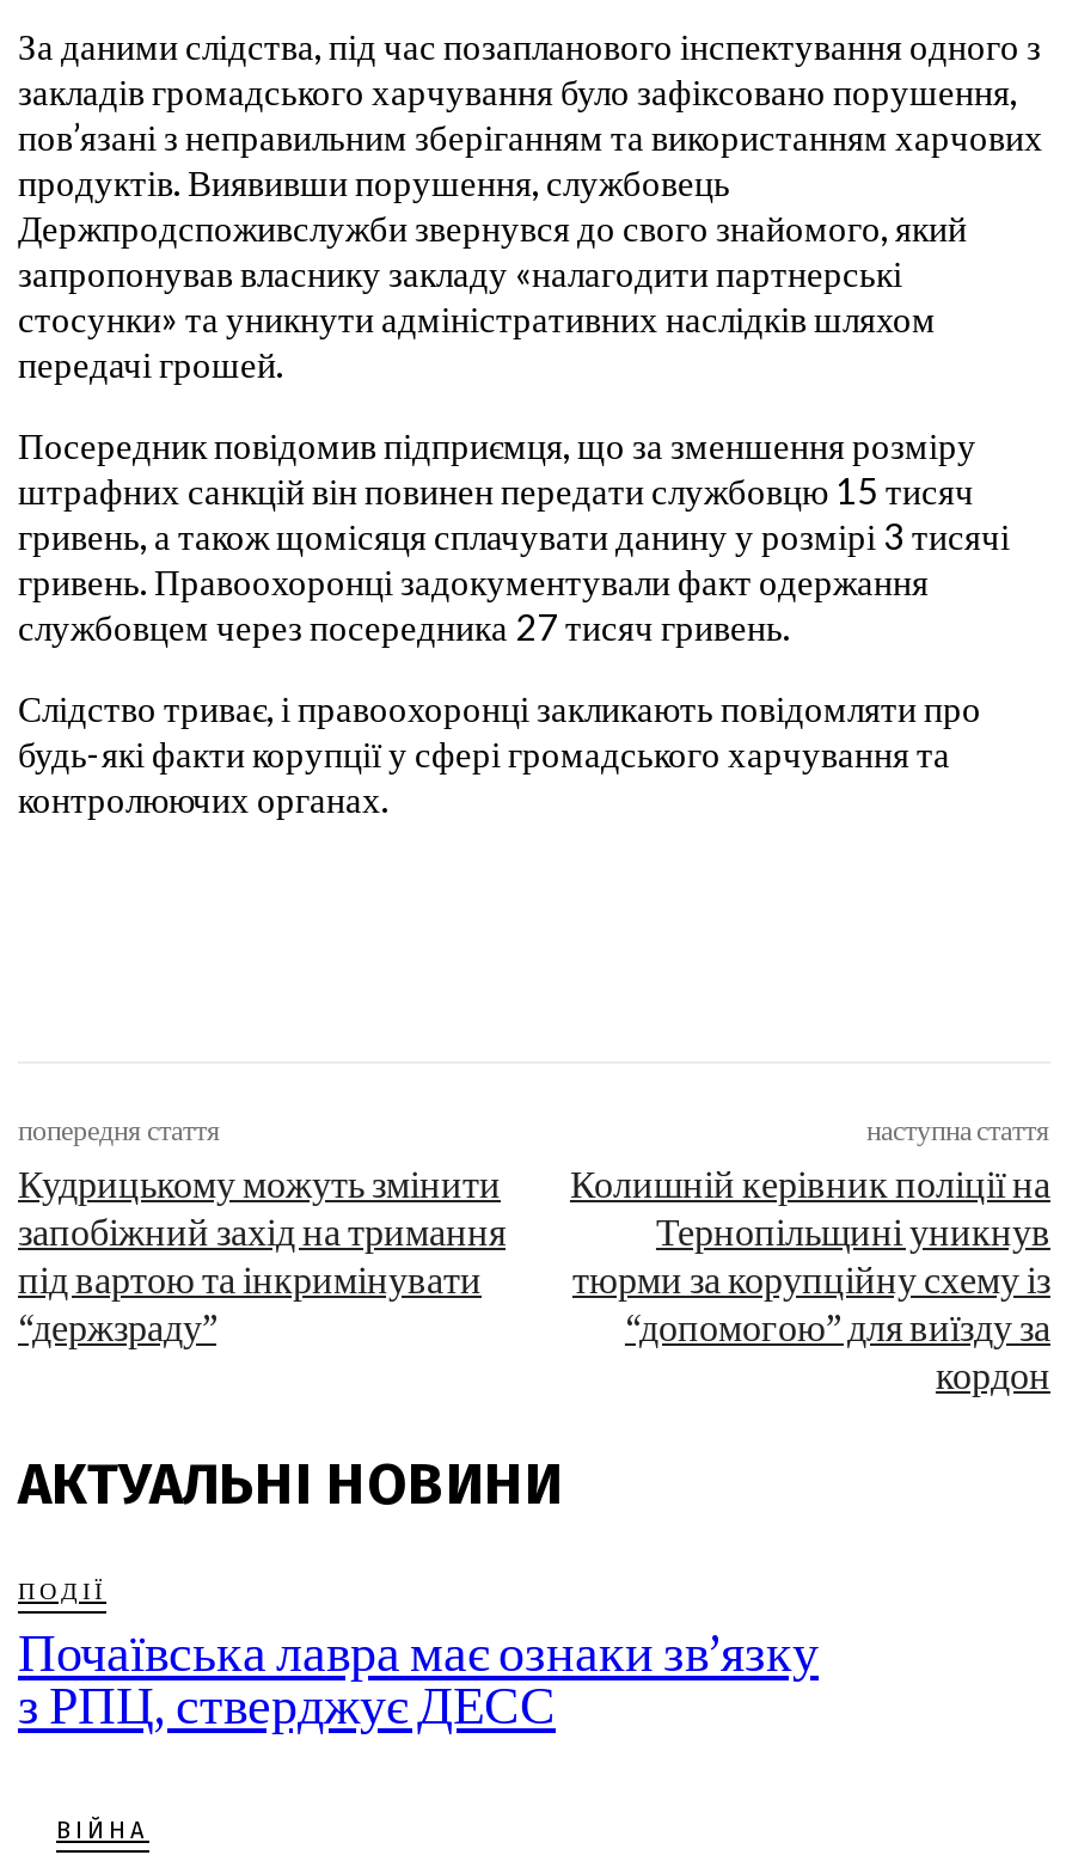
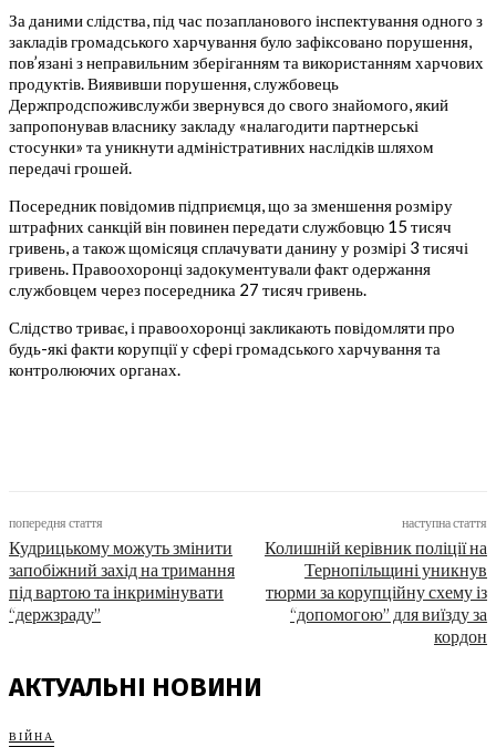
- ПОДІЇ
- Почаївська лавра має ознаки зв’язку
- з РПЦ, стверджує ДЕСС
